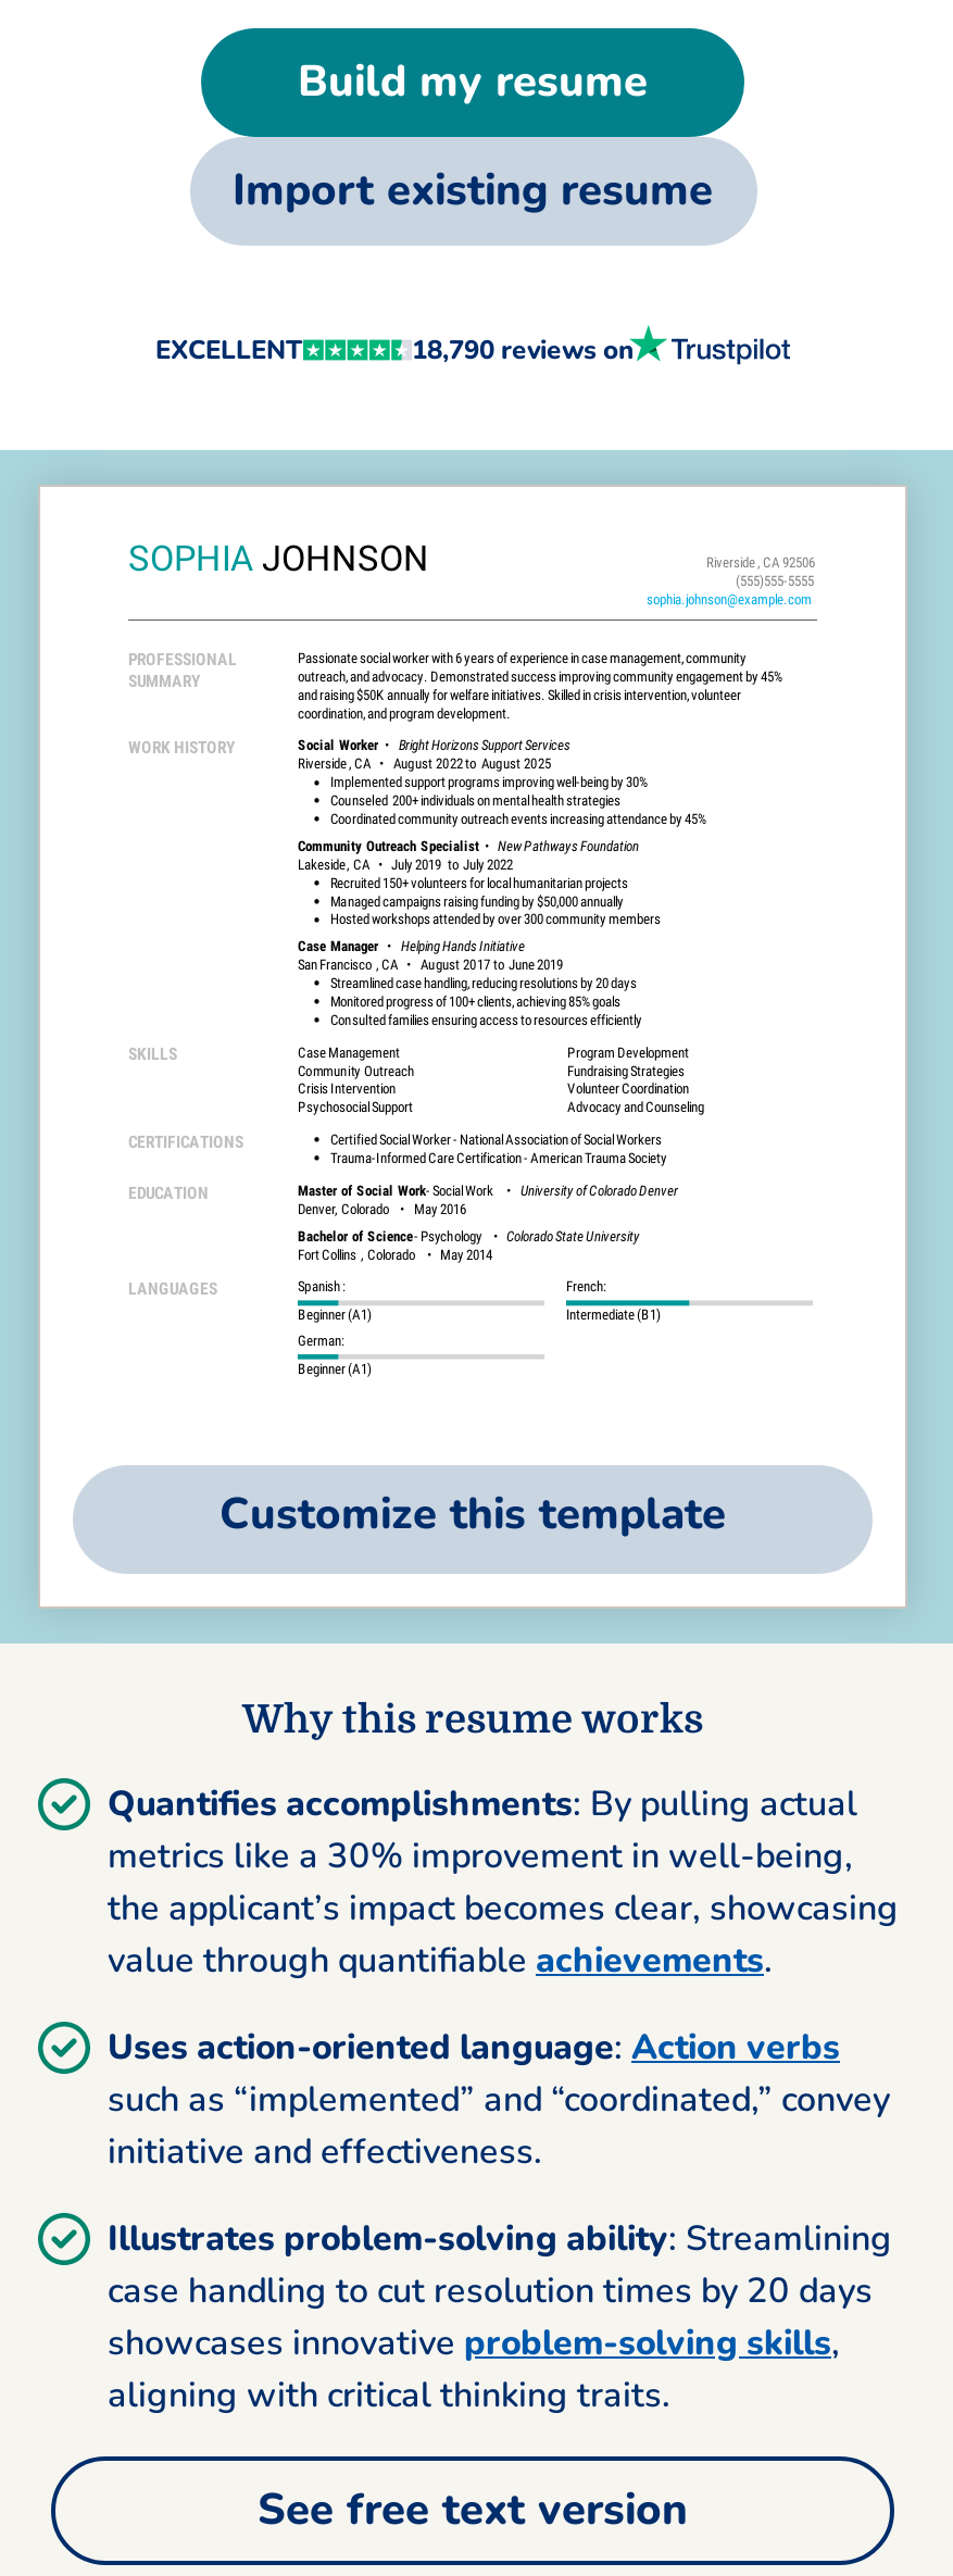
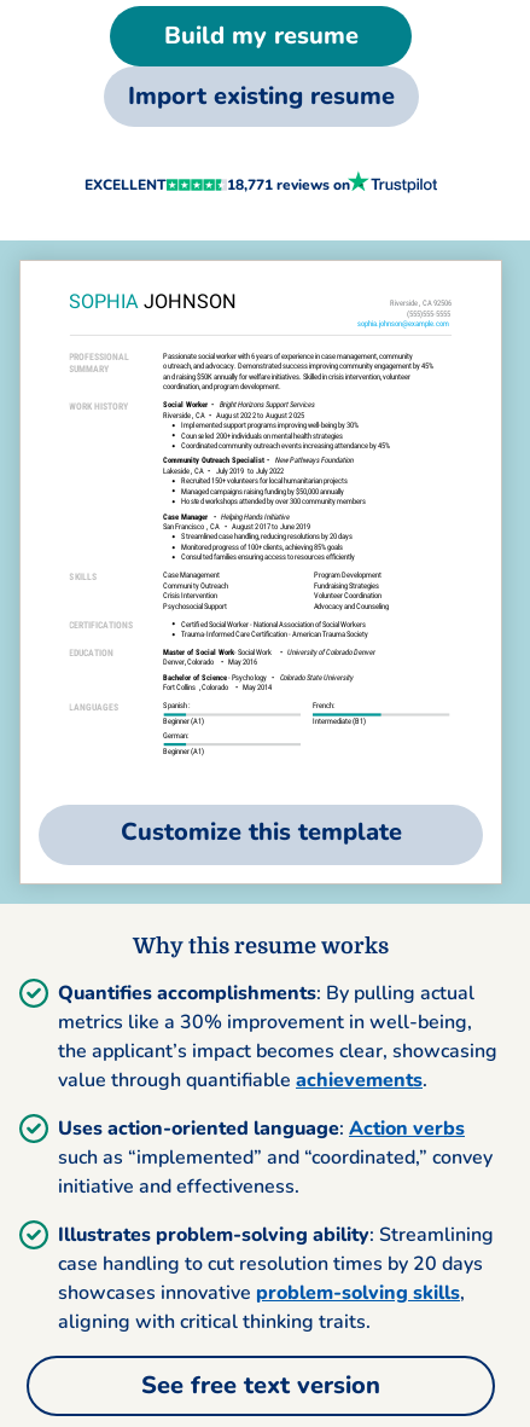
- 18,790 reviews on
+ 18,771 reviews on
